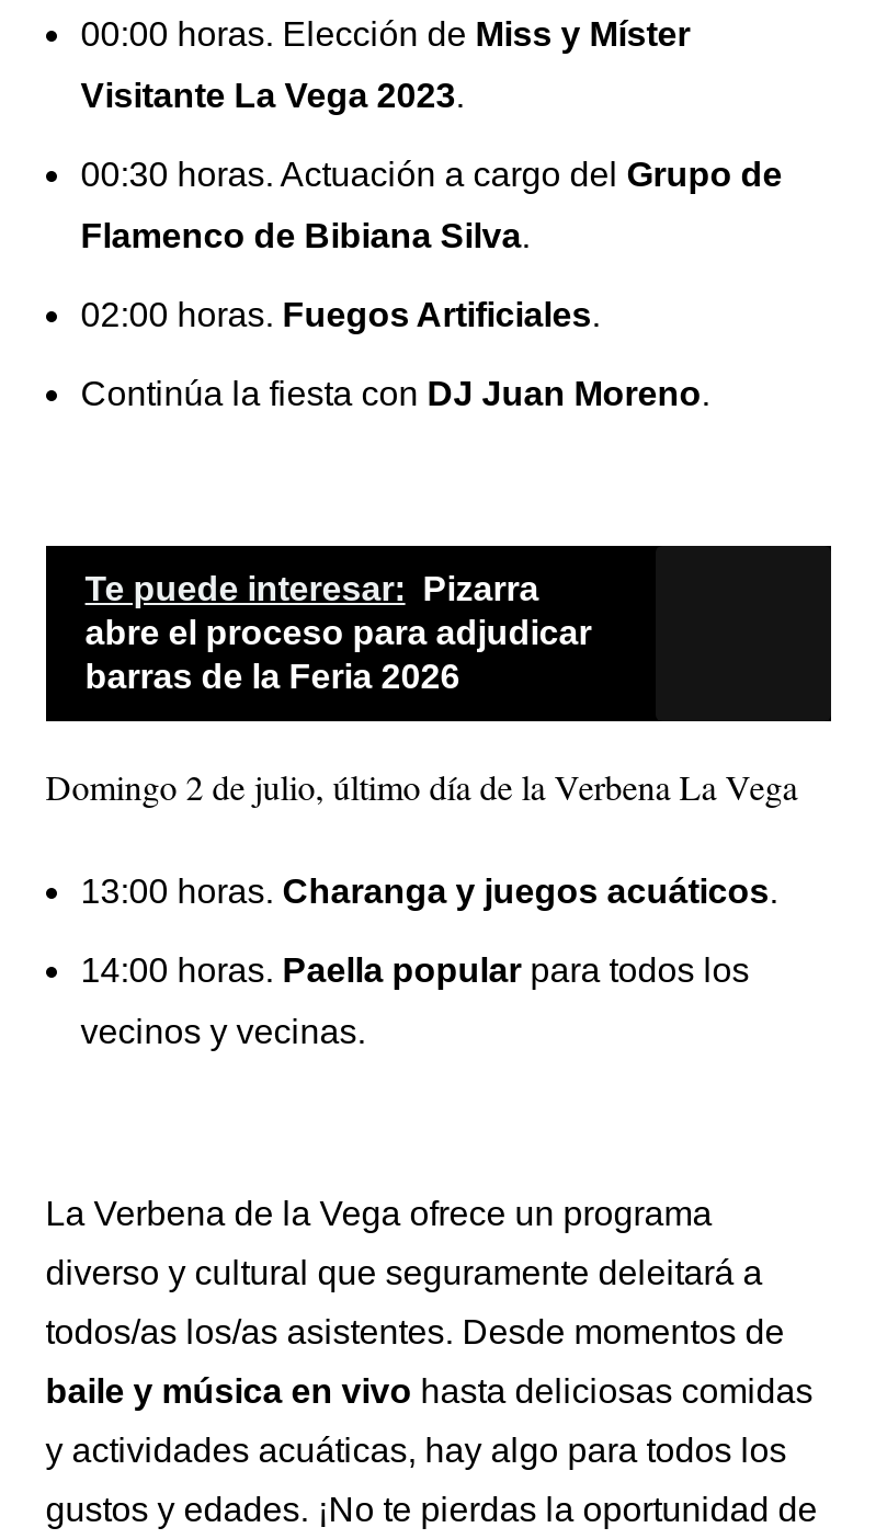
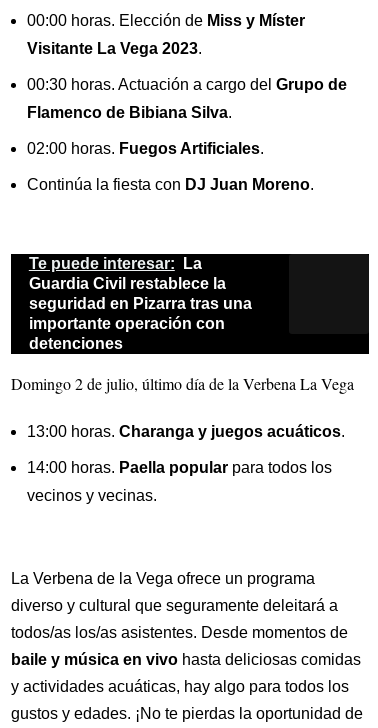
- Te puede interesar: Pizarra
- abre el proceso para adjudicar
- barras de la Feria 2026
+ Te puede interesar: La
+ Guardia Civil restablece la
+ seguridad en Pizarra tras una
+ importante operación con
+ detenciones
